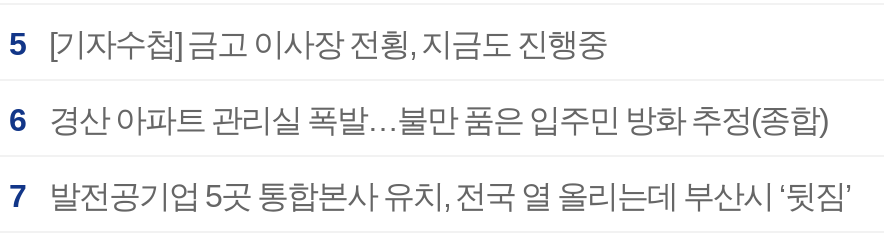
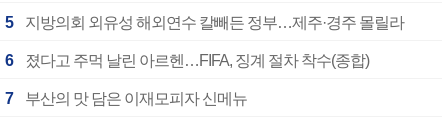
- [기자수첩] 금고 이사장 전횡, 지금도 진행중
+ 지방의회 외유성 해외연수 칼빼든 정부…제주·경주 몰릴라

- 경산 아파트 관리실 폭발…불만 품은 입주민 방화 추정(종합)
+ 졌다고 주먹 날린 아르헨…FIFA, 징계 절차 착수(종합)

- 발전공기업 5곳 통합본사 유치, 전국 열 올리는데 부산시 ‘뒷짐’
+ 부산의 맛 담은 이재모피자 신메뉴
